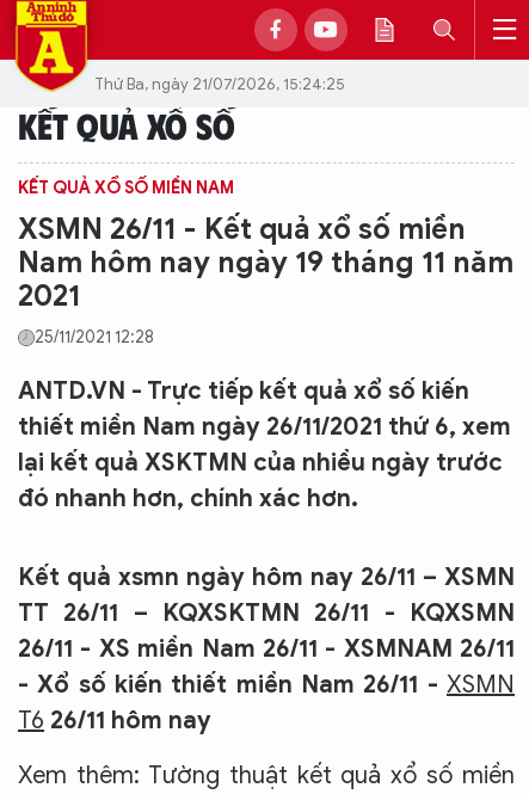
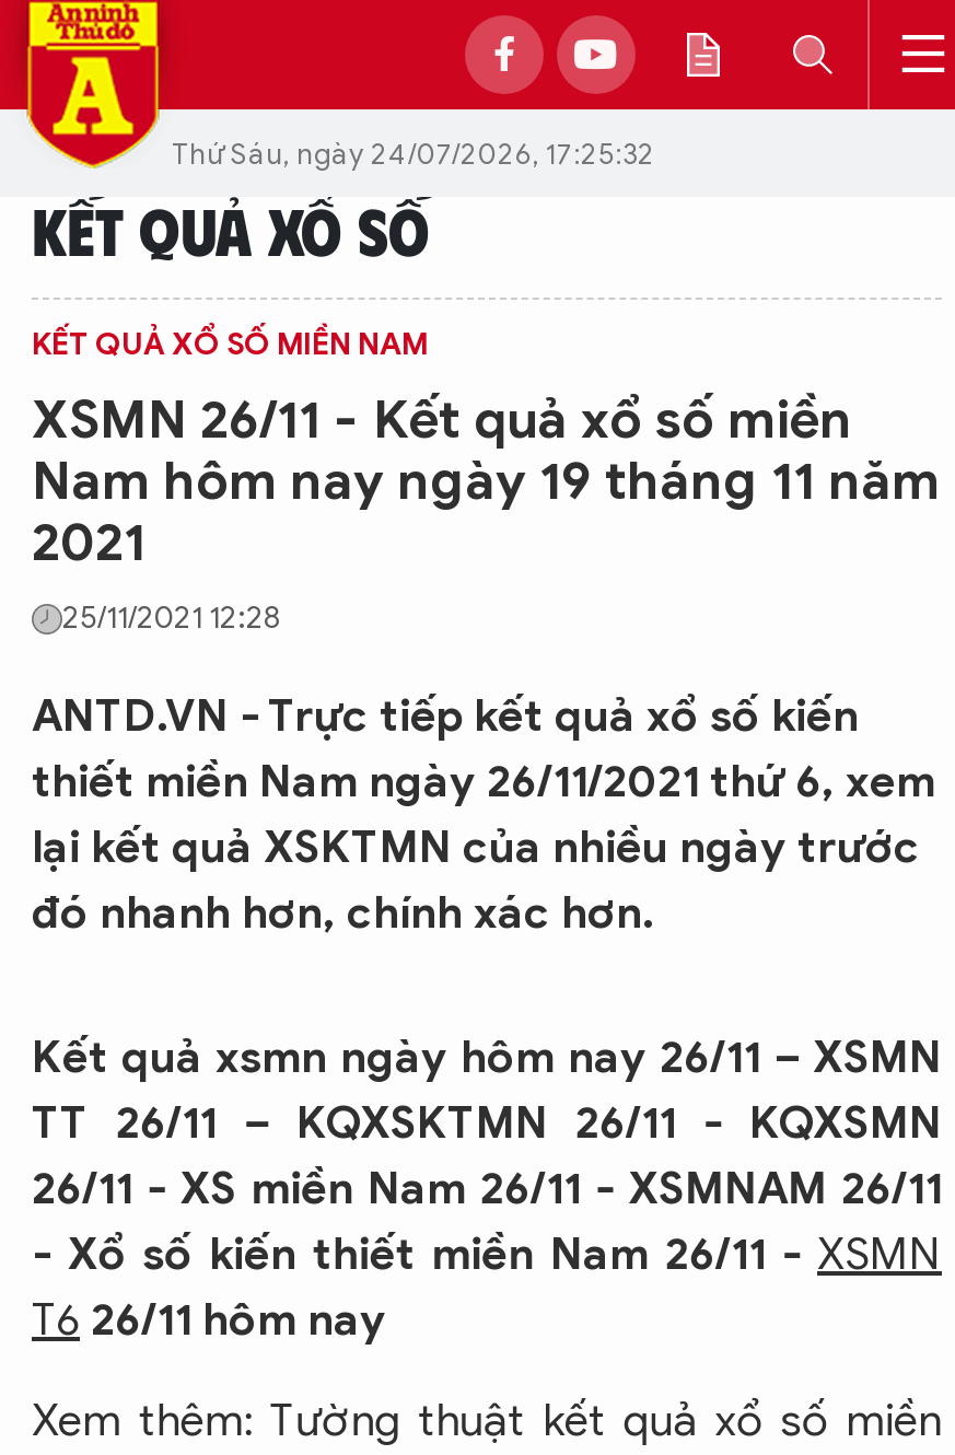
- Thứ Ba, ngày 21/07/2026, 15:24:25
+ Thứ Sáu, ngày 24/07/2026, 17:25:32
